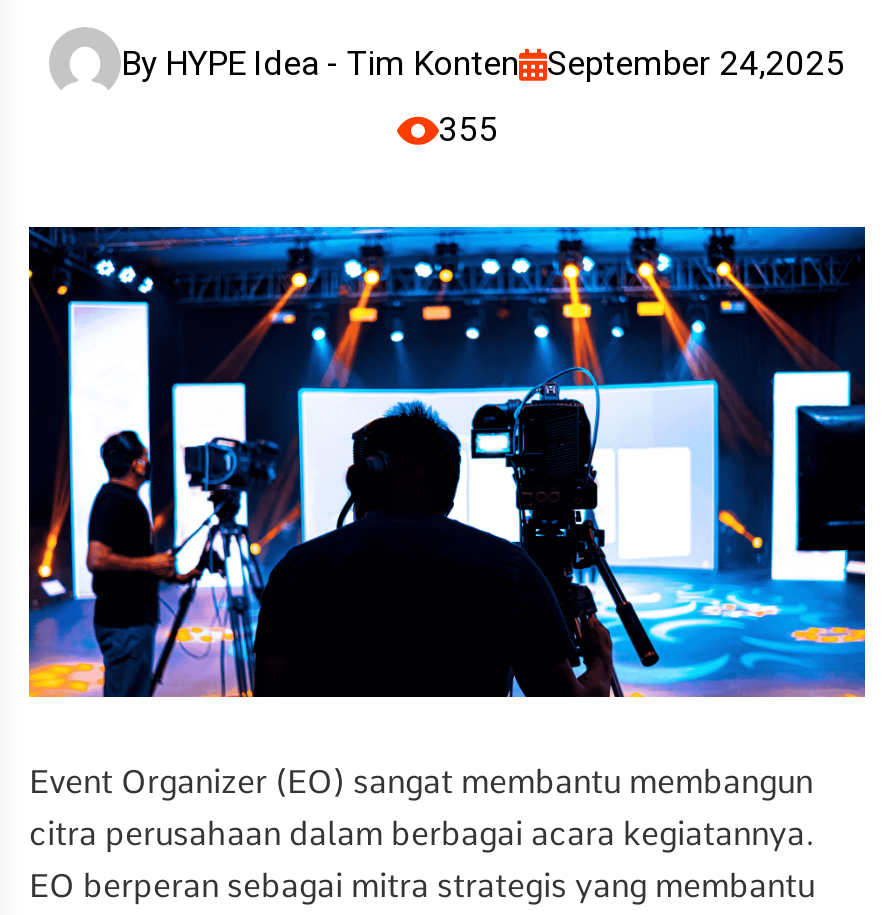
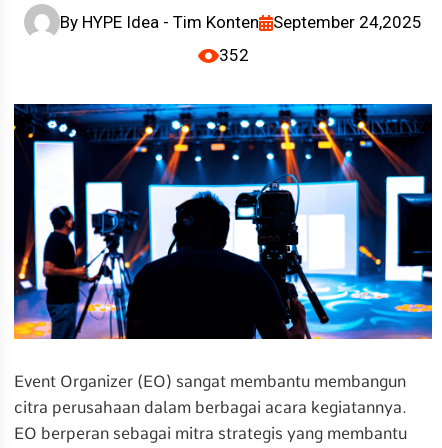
- 355
+ 352
